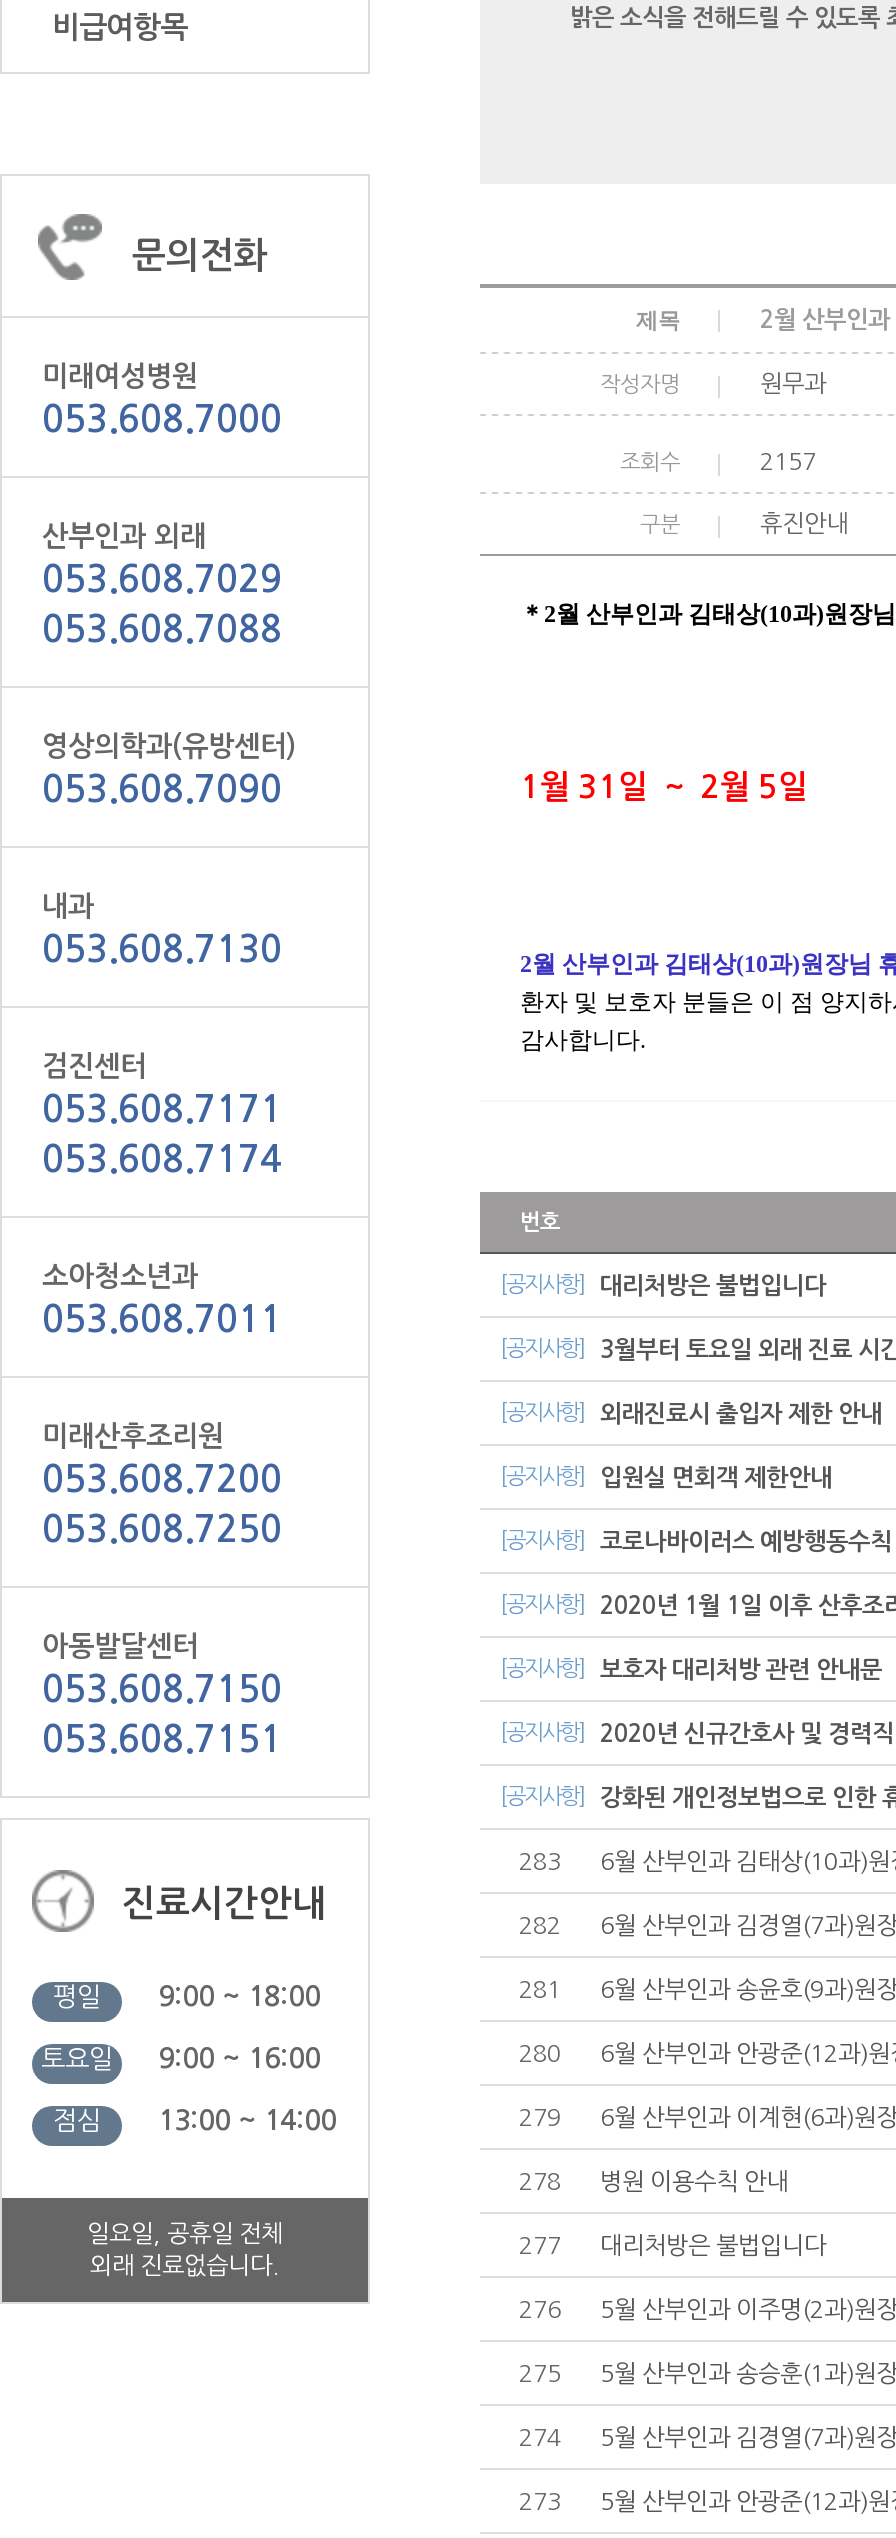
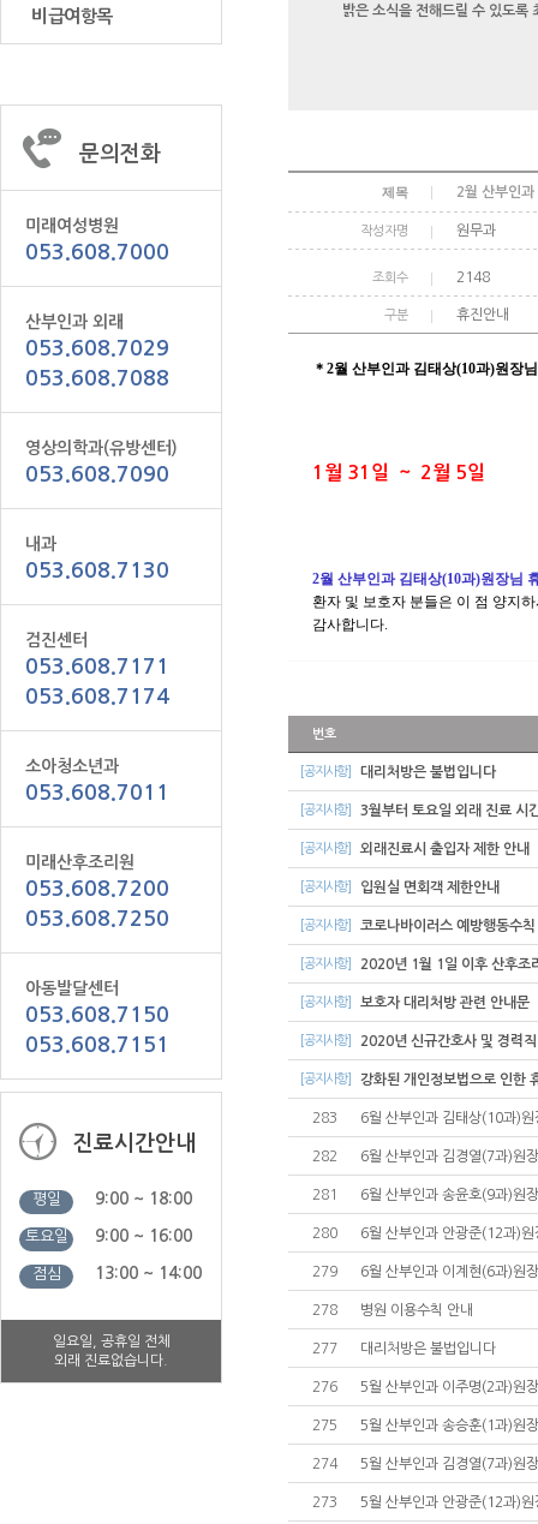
- 2157
+ 2148
